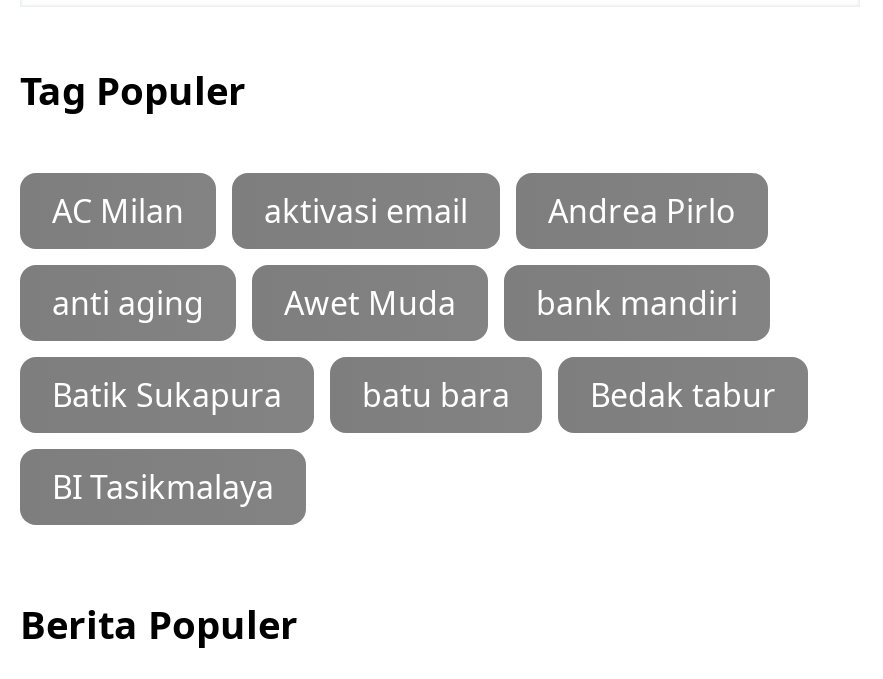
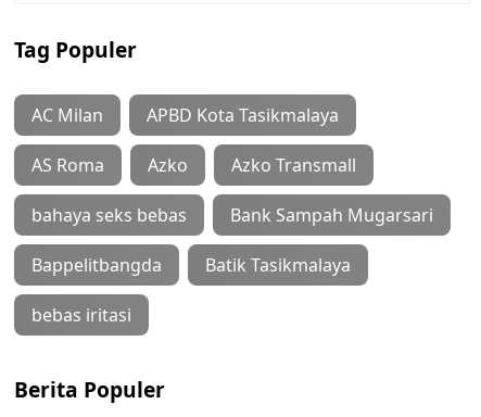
- aktivasi email
- Andrea Pirlo
- anti aging
- Awet Muda
- bank mandiri
- Batik Sukapura
- batu bara
- Bedak tabur
- BI Tasikmalaya
+ APBD Kota Tasikmalaya
+ AS Roma
+ Azko
+ Azko Transmall
+ bahaya seks bebas
+ Bank Sampah Mugarsari
+ Bappelitbangda
+ Batik Tasikmalaya
+ bebas iritasi
